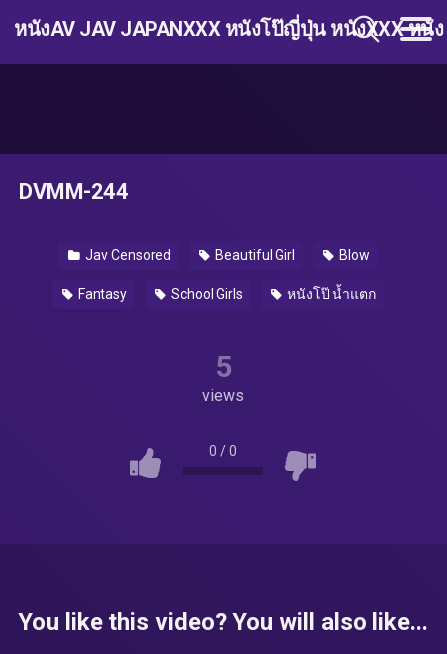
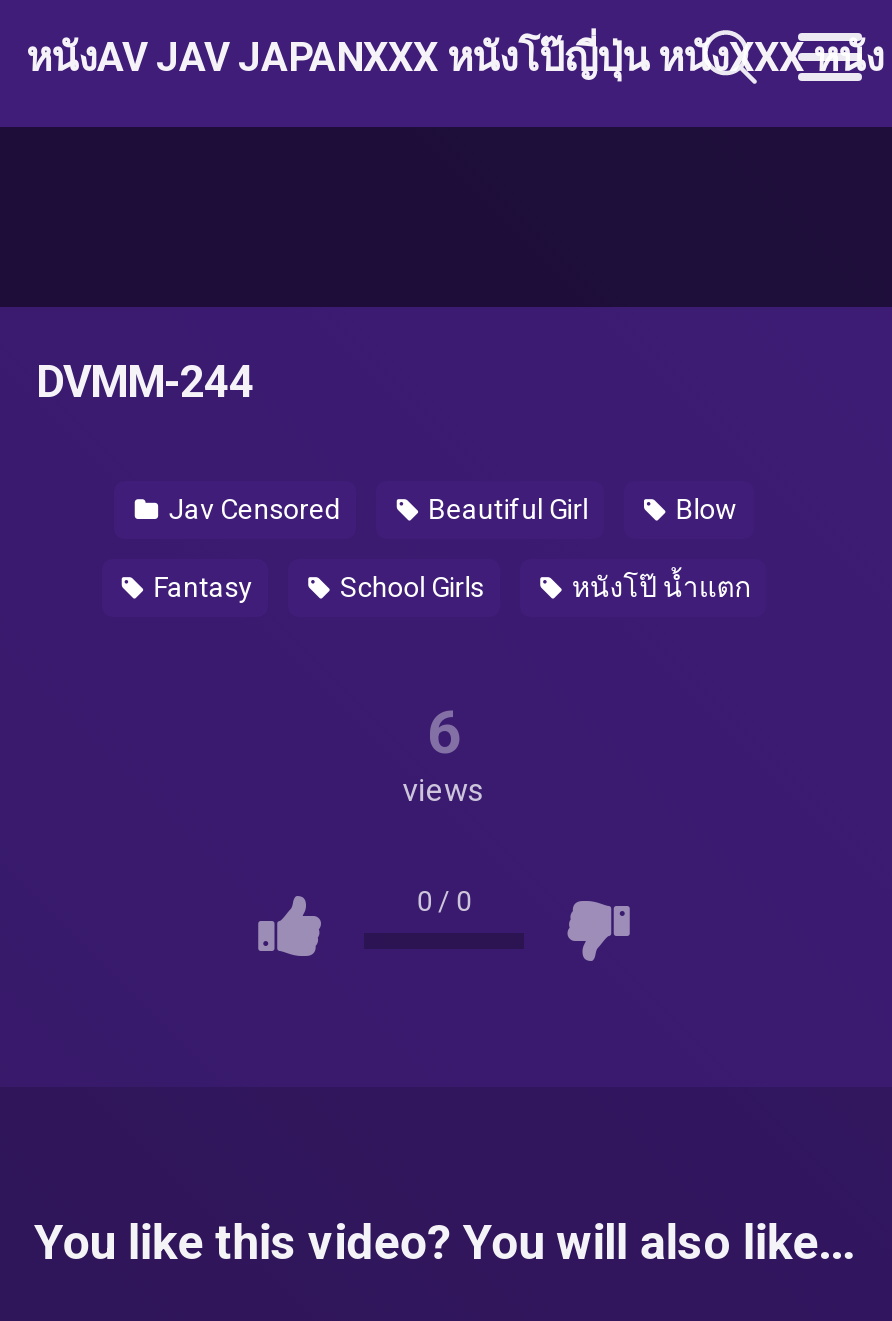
- 5
+ 6
